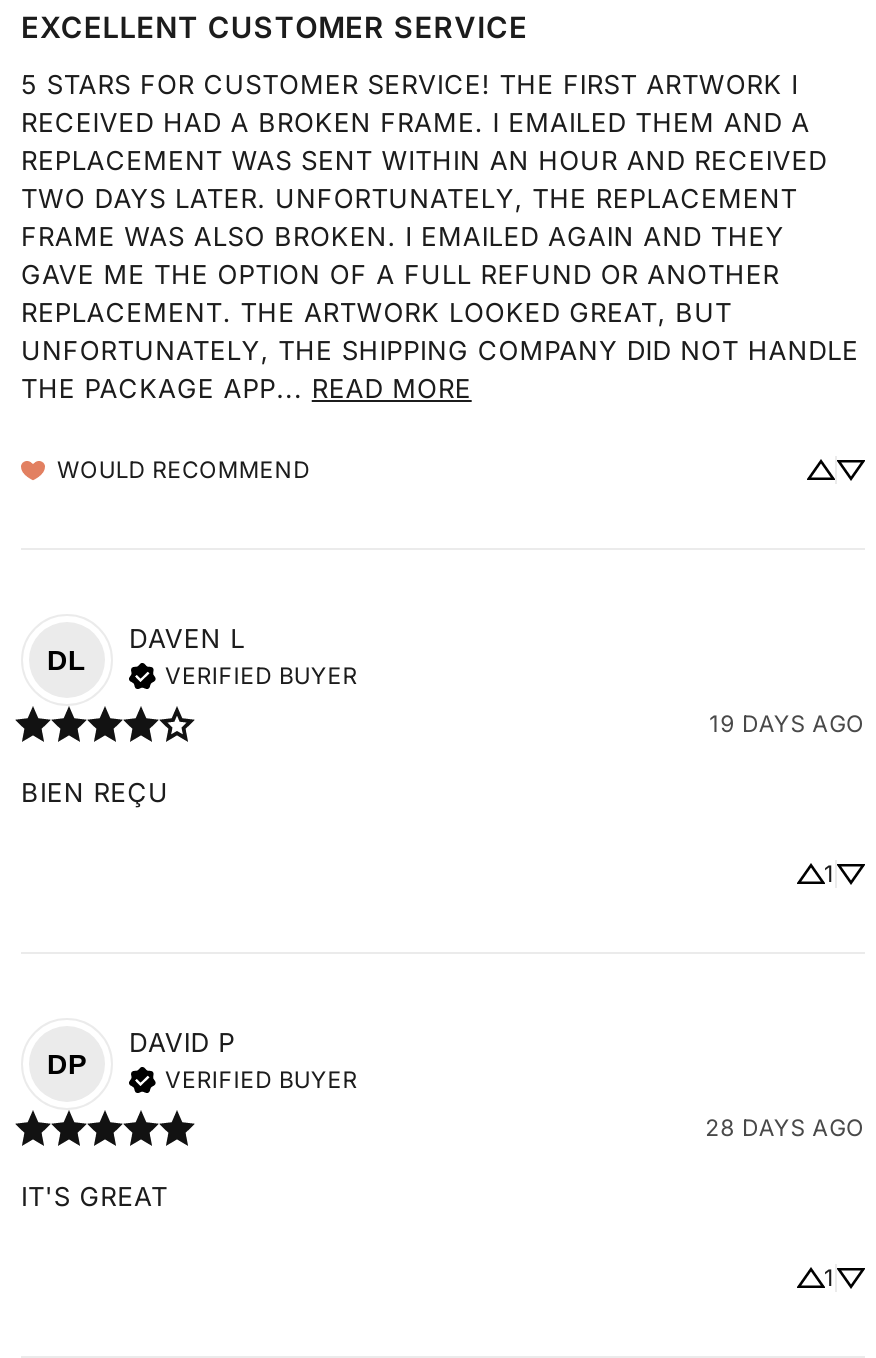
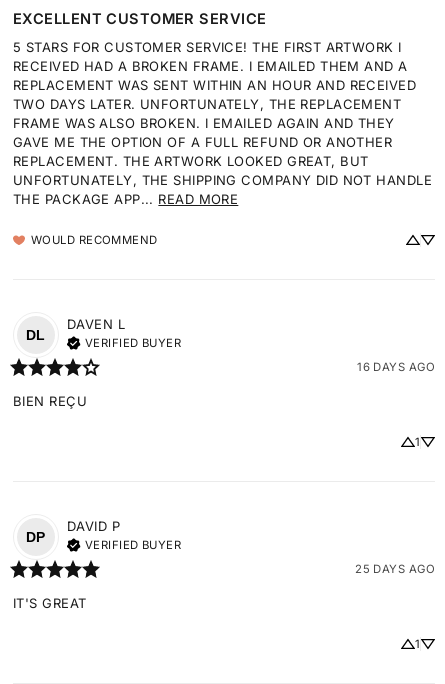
- 19 DAYS AGO
+ 16 DAYS AGO

- 28 DAYS AGO
+ 25 DAYS AGO
